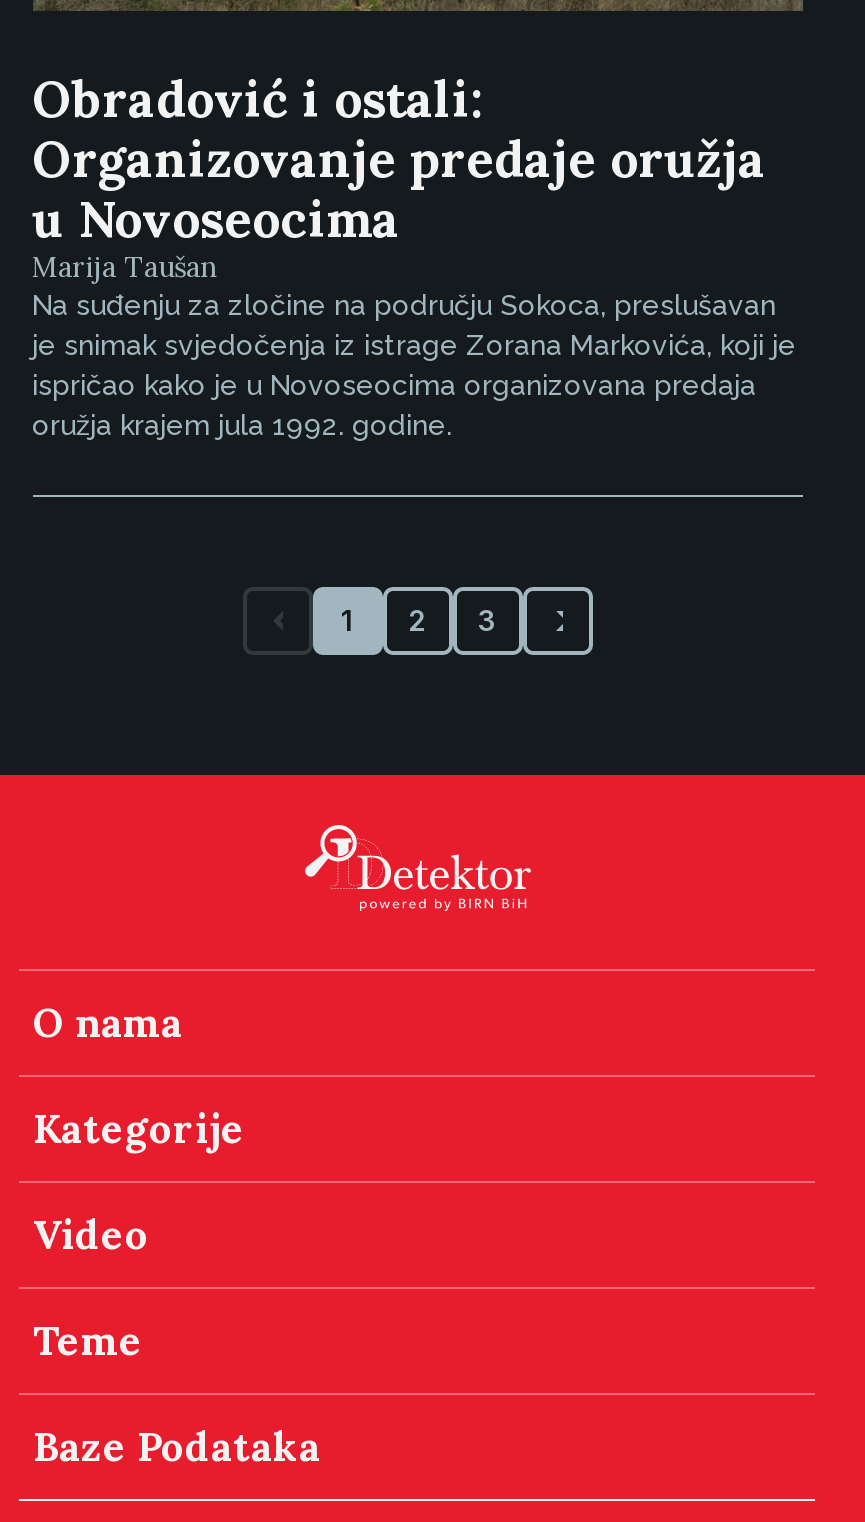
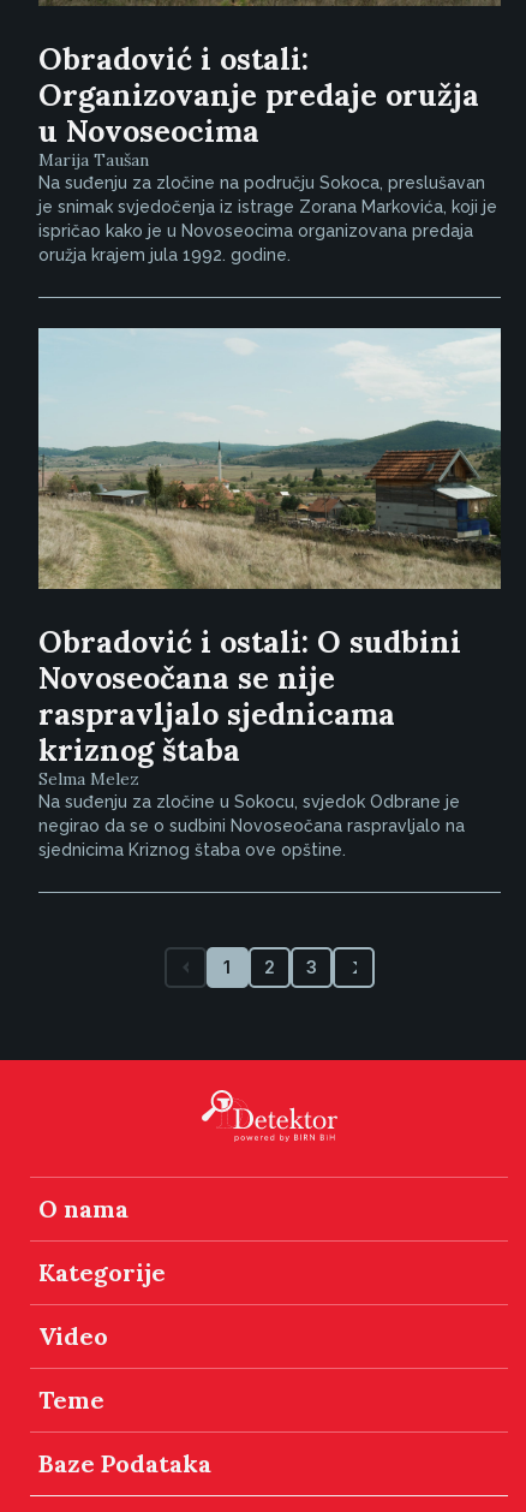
+ [image]
+ Obradović i ostali: O sudbini
+ Novoseočana se nije
+ raspravljalo sjednicama
+ kriznog štaba
+ Selma Melez
+ Na suđenju za zločine u Sokocu, svjedok Odbrane je
+ negirao da se o sudbini Novoseočana raspravljalo na
+ sjednicima Kriznog štaba ove opštine.
